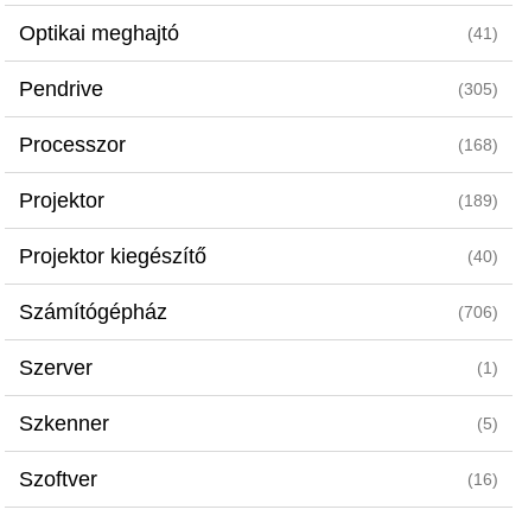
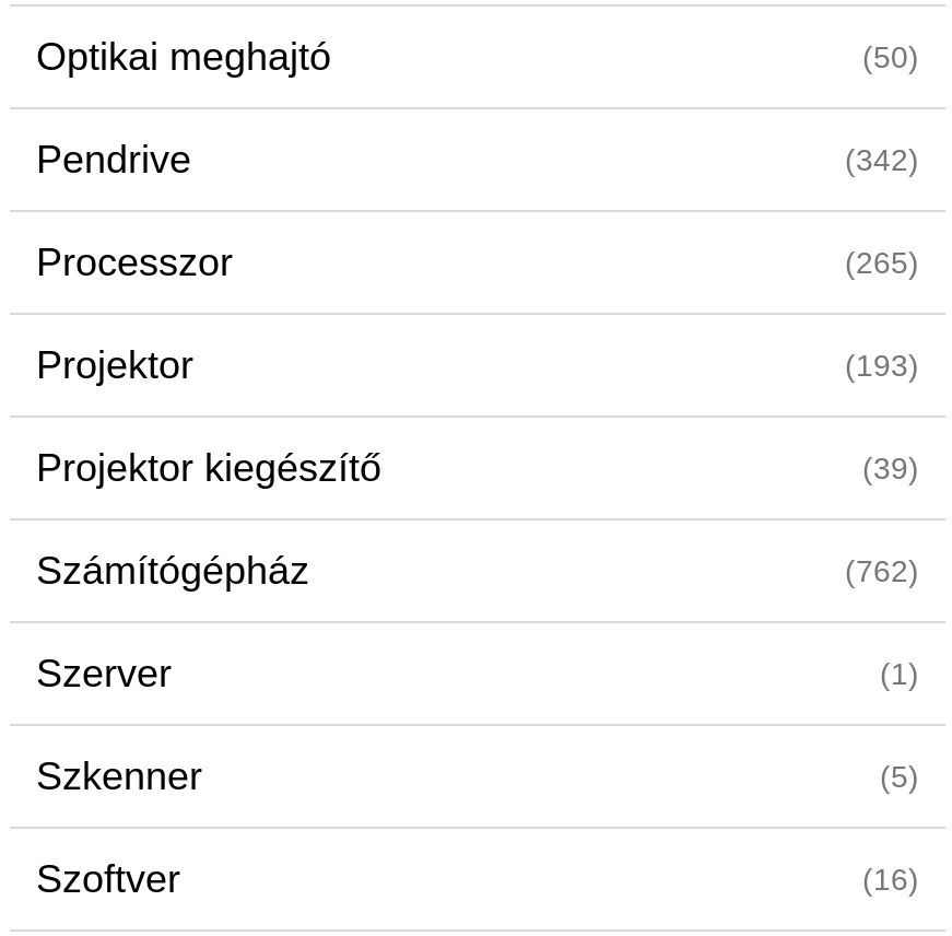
- (41)
+ (50)

- (305)
+ (342)

- (168)
+ (265)

- (189)
+ (193)

- (40)
+ (39)

- (706)
+ (762)
